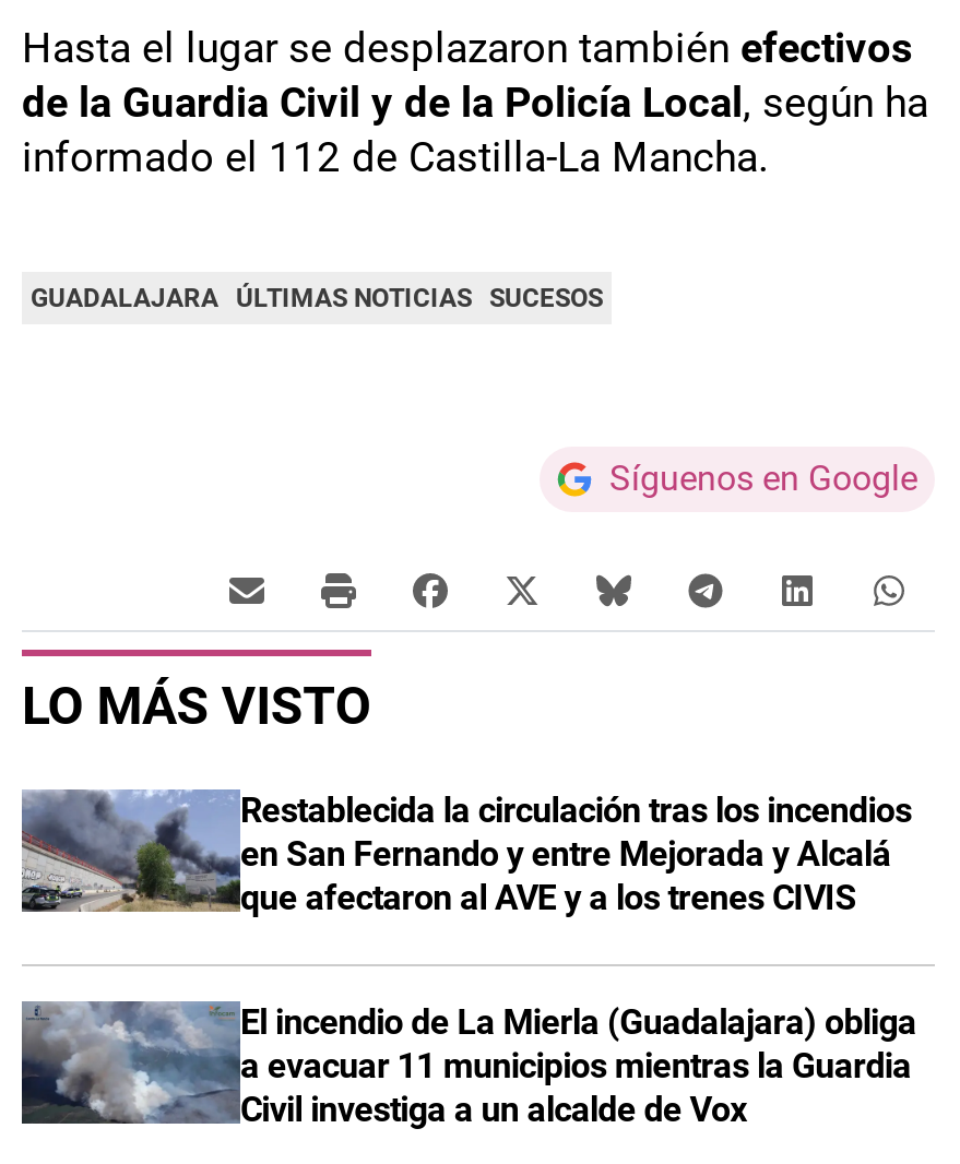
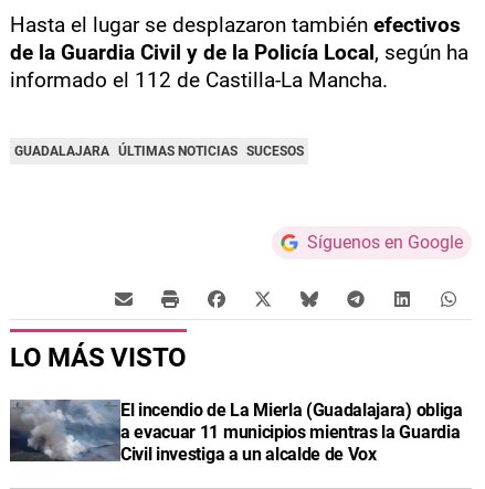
- [image]
- Restablecida la circulación tras los incendios
- en San Fernando y entre Mejorada y Alcalá
- que afectaron al AVE y a los trenes CIVIS
